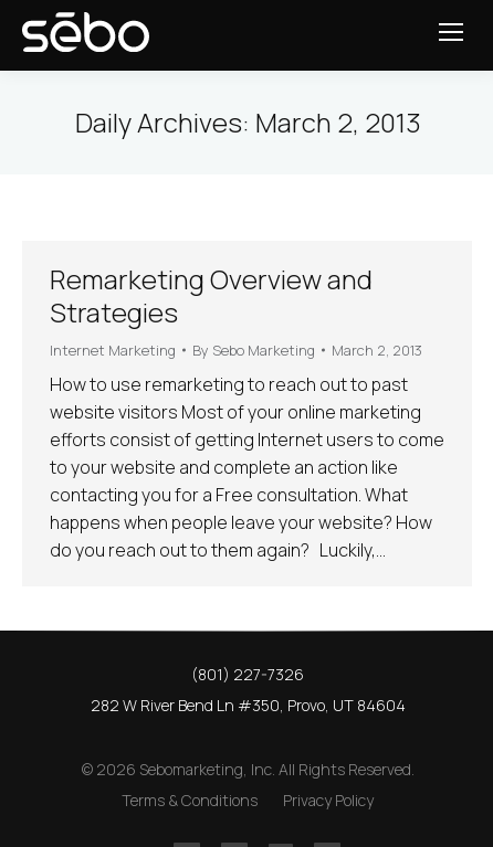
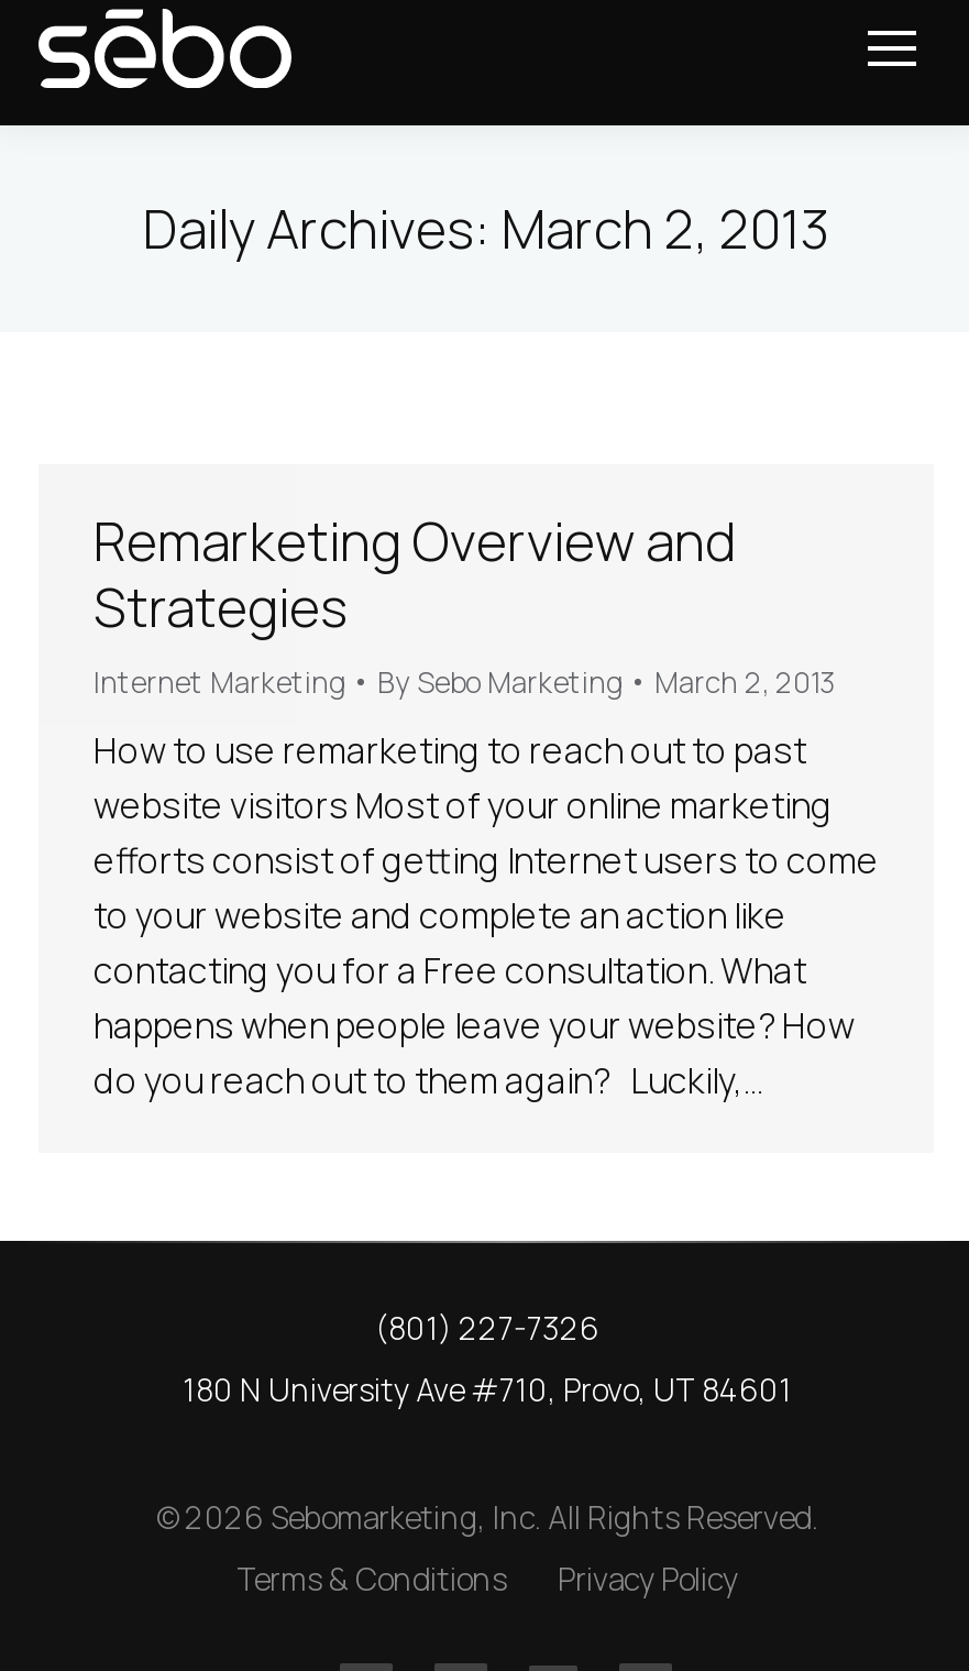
- 282 W River Bend Ln #350, Provo, UT 84604
+ 180 N University Ave #710, Provo, UT 84601
